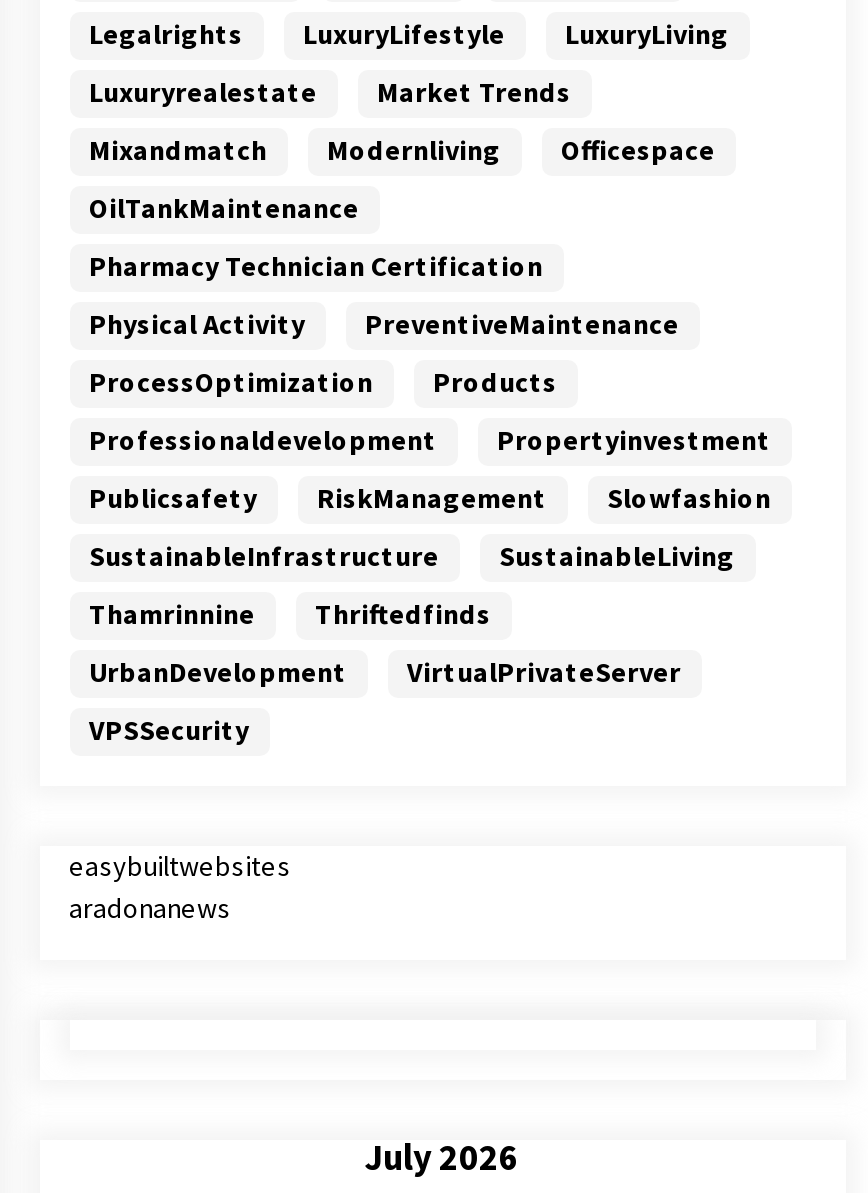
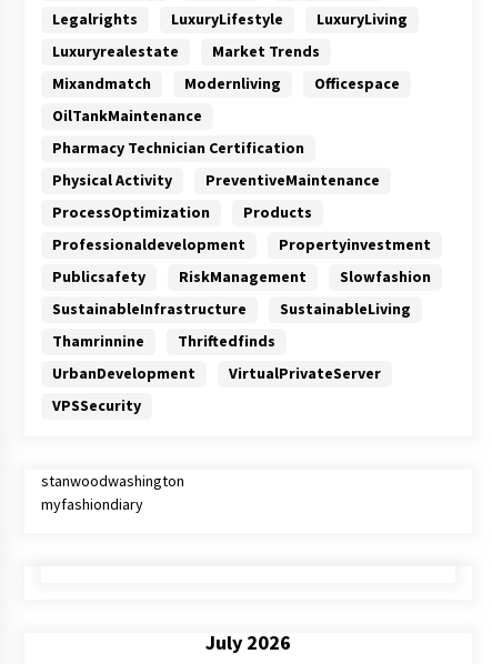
- easybuiltwebsites
- aradonanews
+ stanwoodwashington
+ myfashiondiary
